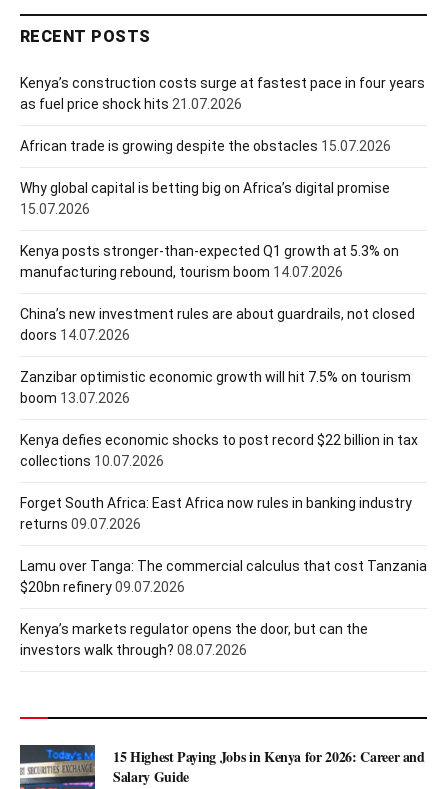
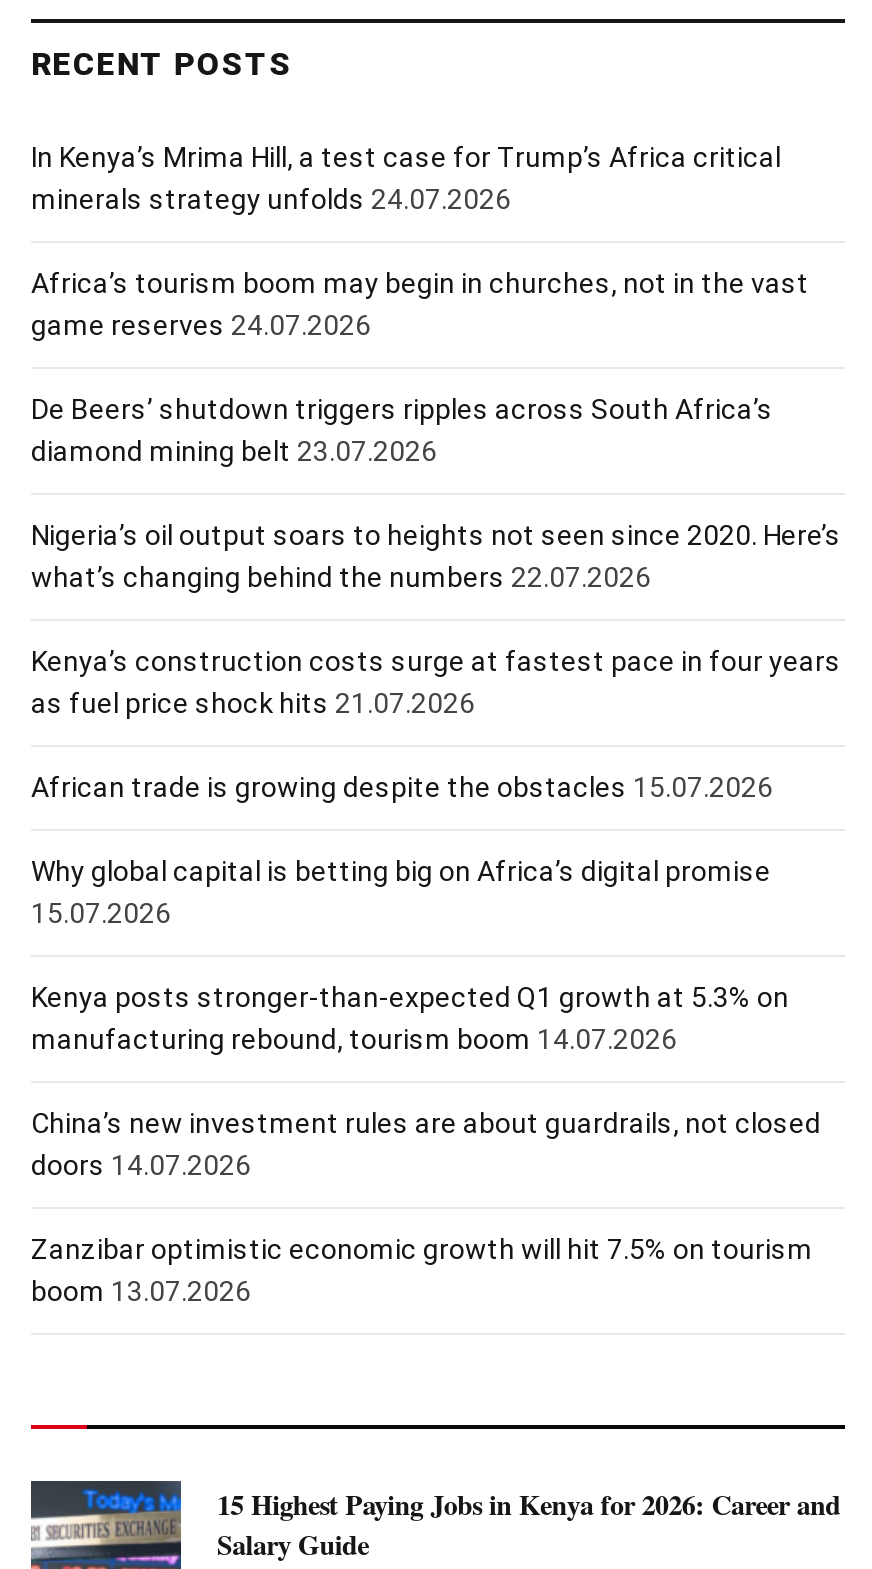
+ In Kenya’s Mrima Hill, a test case for Trump’s Africa critical
+ minerals strategy unfolds 24.07.2026
+ Africa’s tourism boom may begin in churches, not in the vast
+ game reserves 24.07.2026
+ De Beers’ shutdown triggers ripples across South Africa’s
+ diamond mining belt 23.07.2026
+ Nigeria’s oil output soars to heights not seen since 2020. Here’s
+ what’s changing behind the numbers 22.07.2026

moved down: Kenya’s construction costs surge at fastest pace in four years | as fuel price shock hits 21.07.2026 | African trade is growing despite the obstacles 15.07.2026 | ... | Zanzibar optimistic economic growth will hit 7.5% on tourism | boom 13.07.2026

- Kenya defies economic shocks to post record $22 billion in tax
- collections 10.07.2026
- Forget South Africa: East Africa now rules in banking industry
- returns 09.07.2026
- Lamu over Tanga: The commercial calculus that cost Tanzania
- $20bn refinery 09.07.2026
- Kenya’s markets regulator opens the door, but can the
- investors walk through? 08.07.2026
